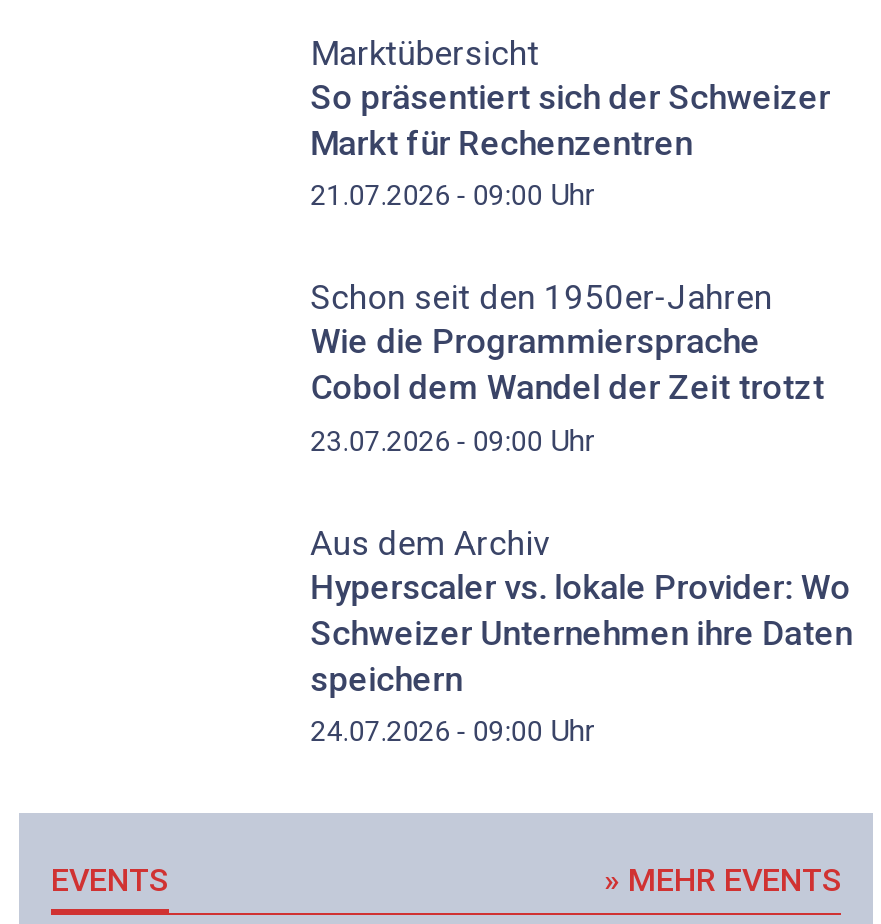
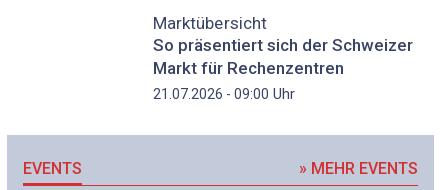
- Schon seit den 1950er-Jahren
- Wie die Programmiersprache
- Cobol dem Wandel der Zeit trotzt
- 23.07.2026 - 09:00 Uhr
- Aus dem Archiv
- Hyperscaler vs. lokale Provider: Wo
- Schweizer Unternehmen ihre Daten
- speichern
- 24.07.2026 - 09:00 Uhr
